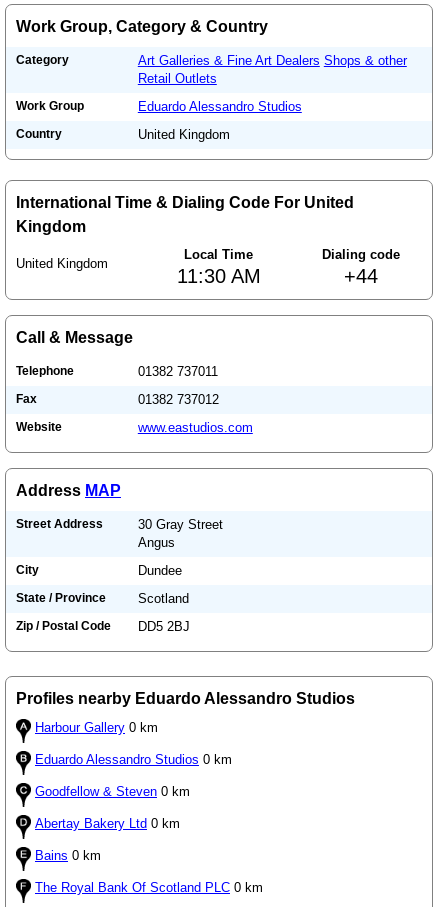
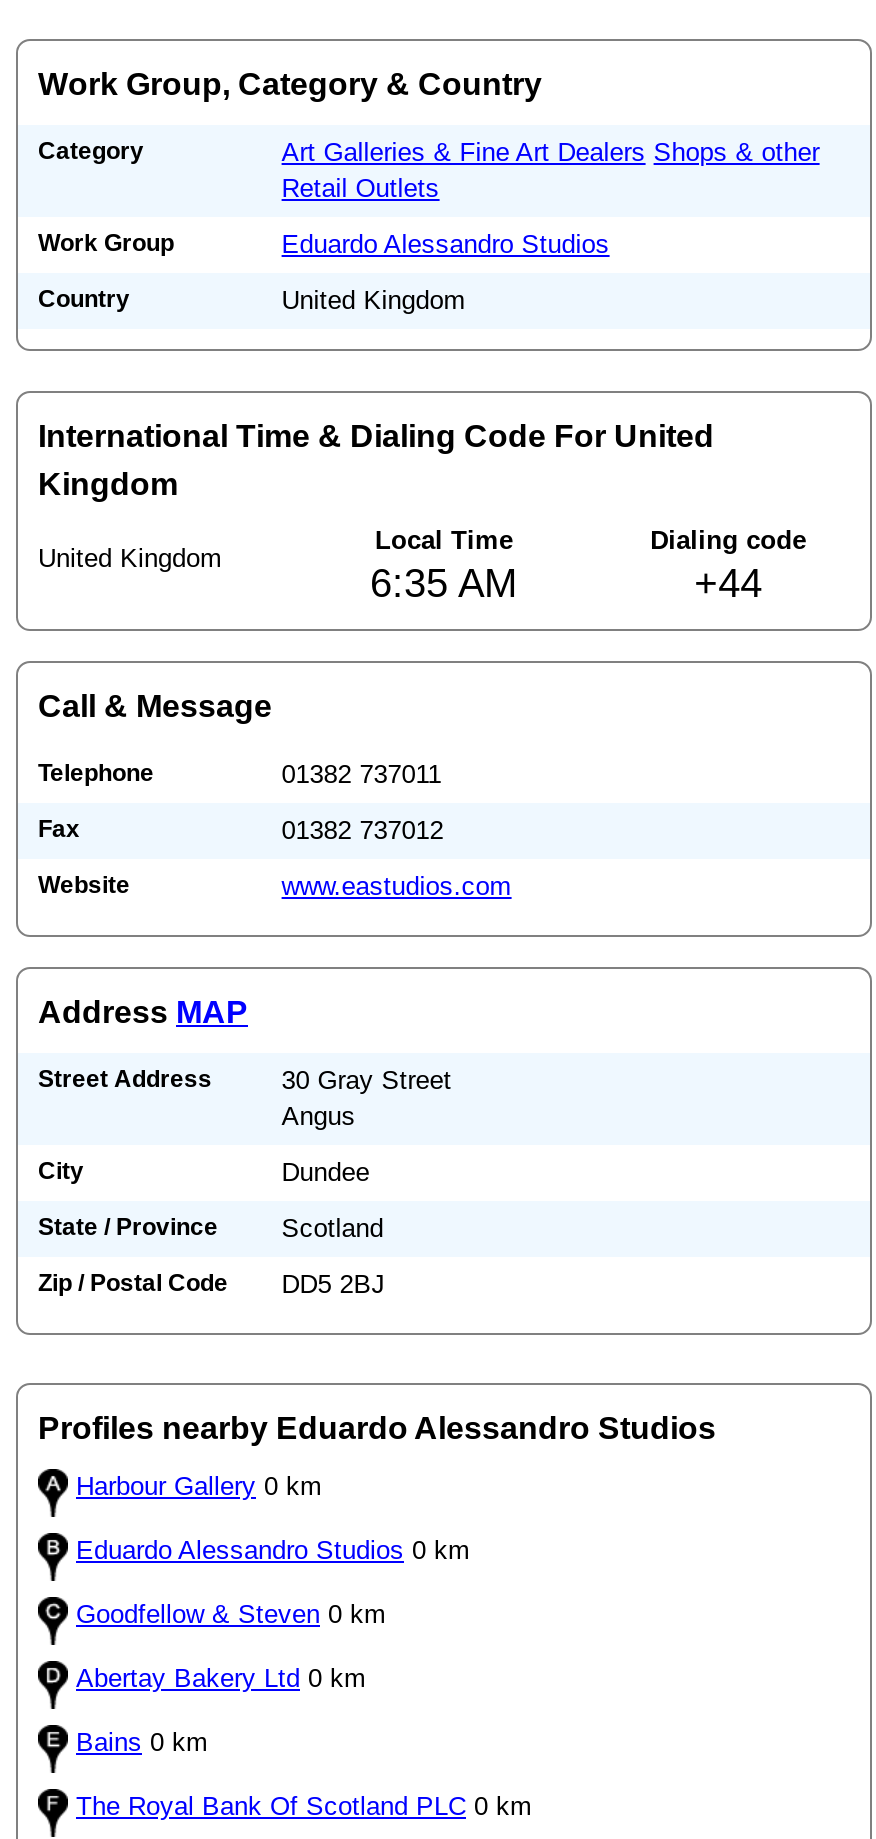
- 11:30 AM
+ 6:35 AM
